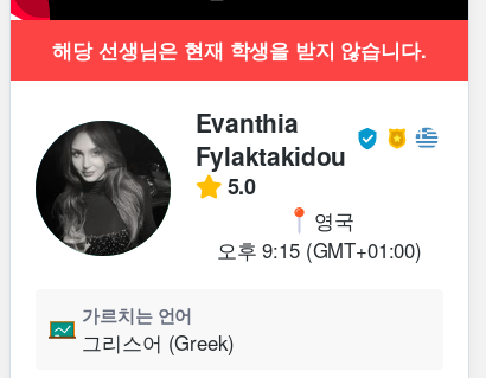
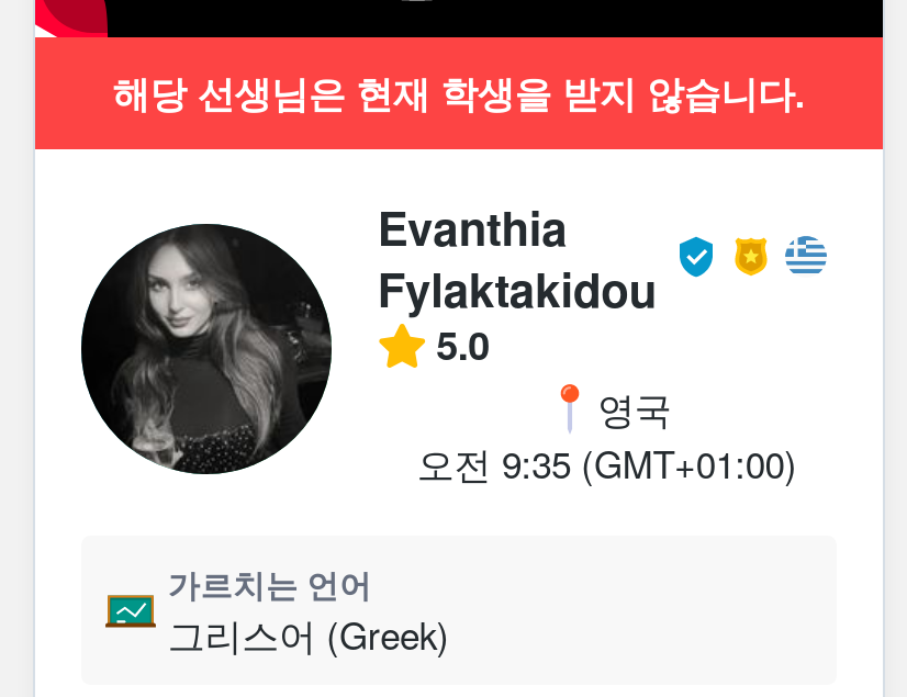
- 오후 9:15 (GMT+01:00)
+ 오전 9:35 (GMT+01:00)
